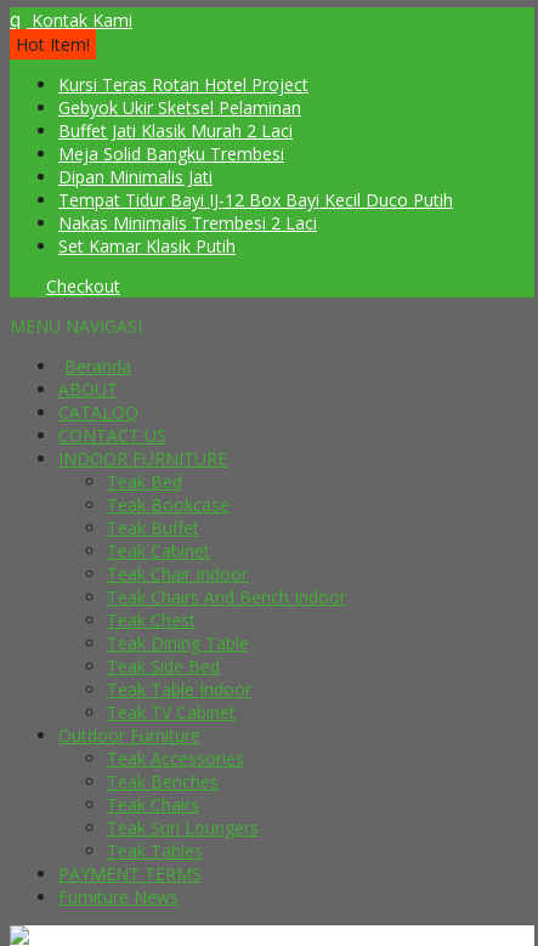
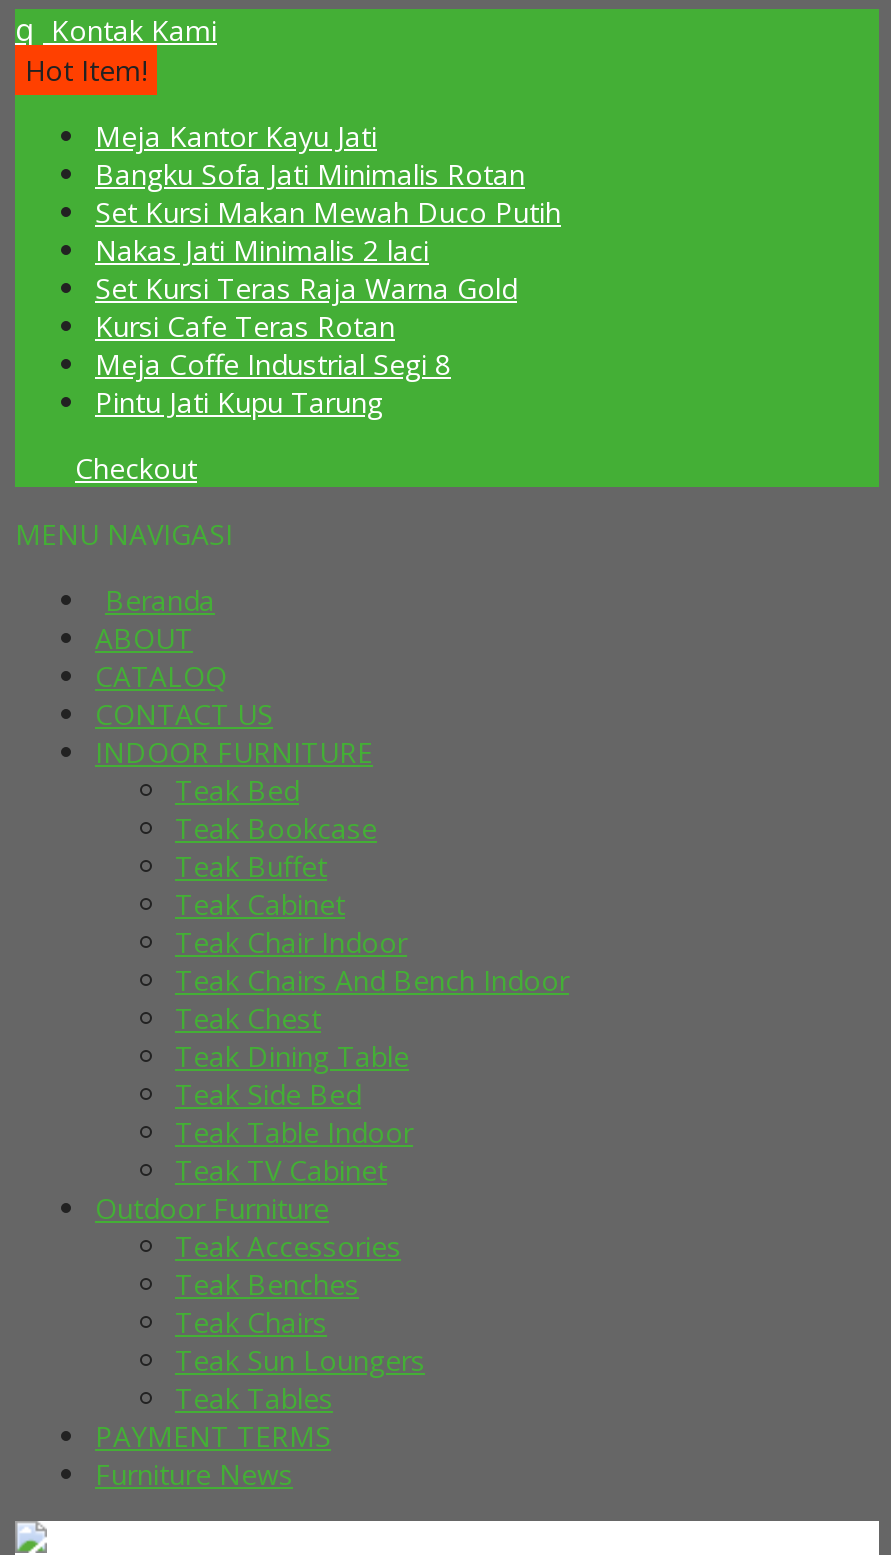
- Kursi Teras Rotan Hotel Project
- Gebyok Ukir Sketsel Pelaminan
- Buffet Jati Klasik Murah 2 Laci
- Meja Solid Bangku Trembesi
- Dipan Minimalis Jati
- Tempat Tidur Bayi IJ-12 Box Bayi Kecil Duco Putih
- Nakas Minimalis Trembesi 2 Laci
- Set Kamar Klasik Putih
+ Meja Kantor Kayu Jati
+ Bangku Sofa Jati Minimalis Rotan
+ Set Kursi Makan Mewah Duco Putih
+ Nakas Jati Minimalis 2 laci
+ Set Kursi Teras Raja Warna Gold
+ Kursi Cafe Teras Rotan
+ Meja Coffe Industrial Segi 8
+ Pintu Jati Kupu Tarung
